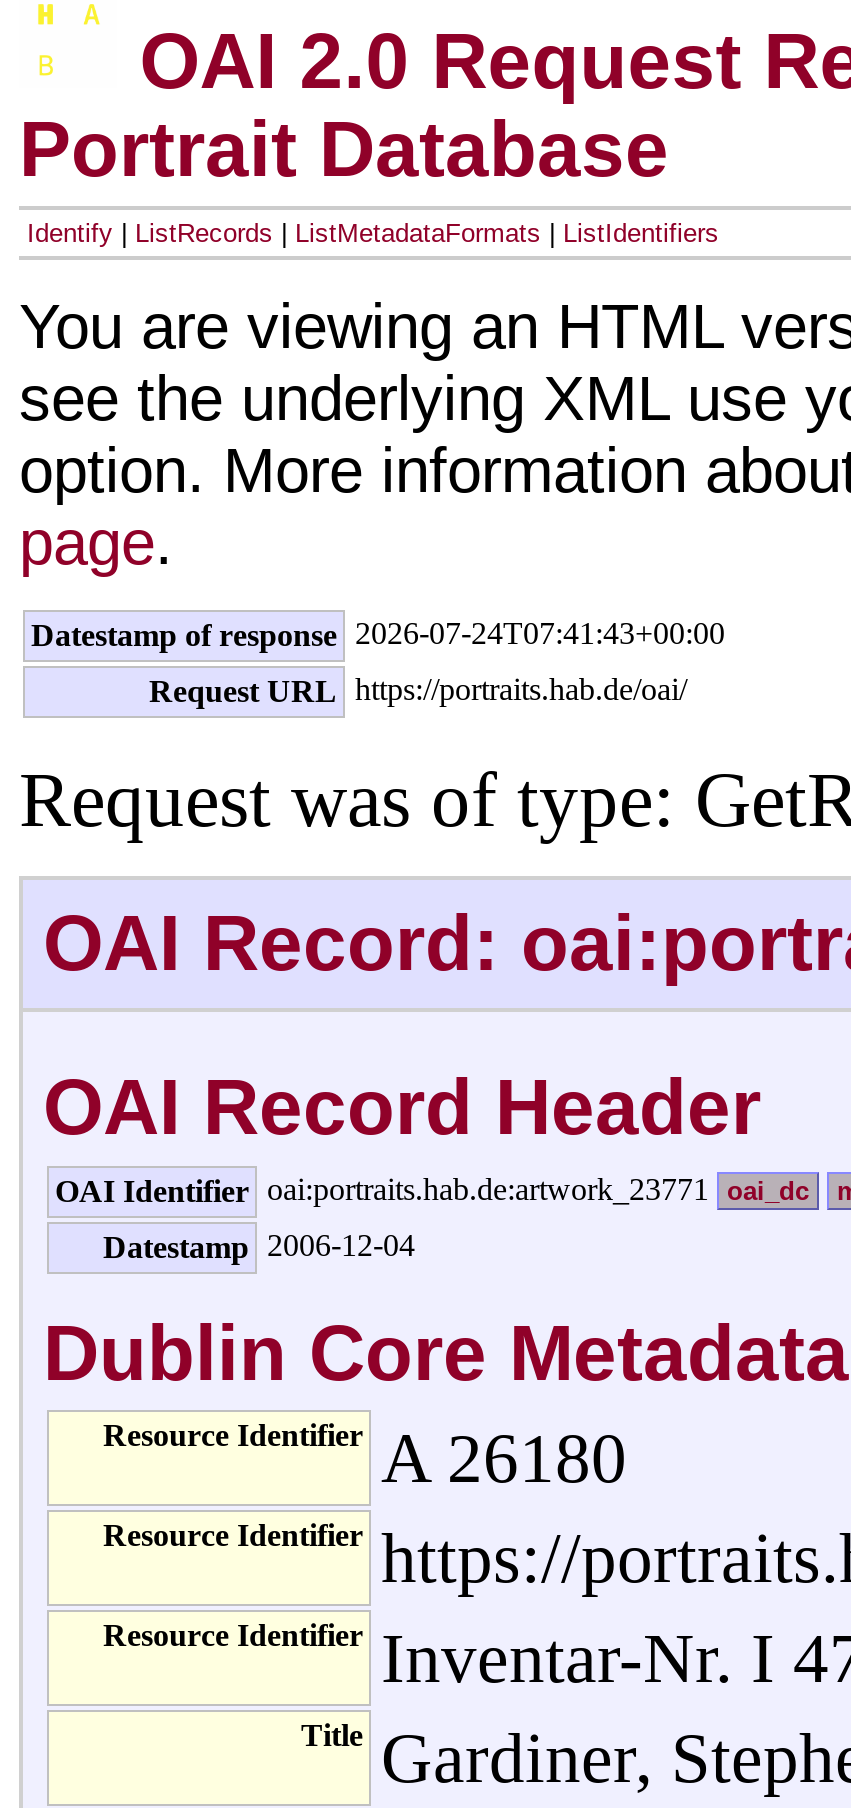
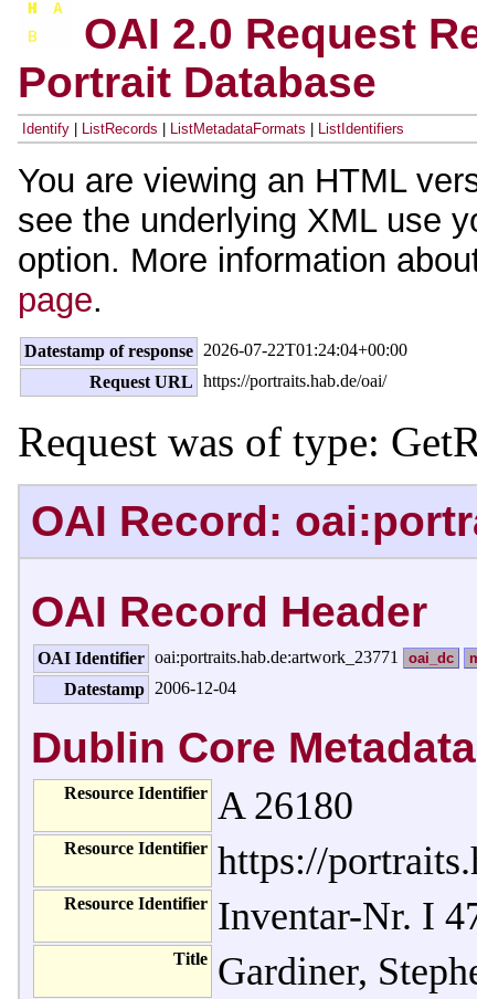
- Datestamp of response 2026-07-24T07:41:43+00:00
+ Datestamp of response 2026-07-22T01:24:04+00:00
